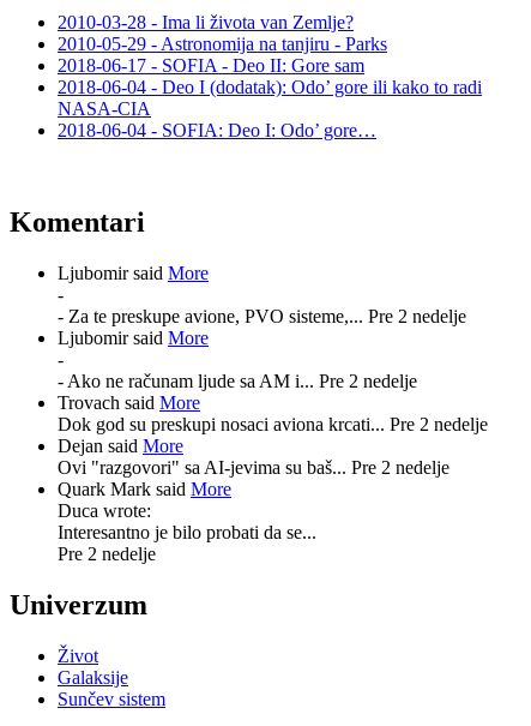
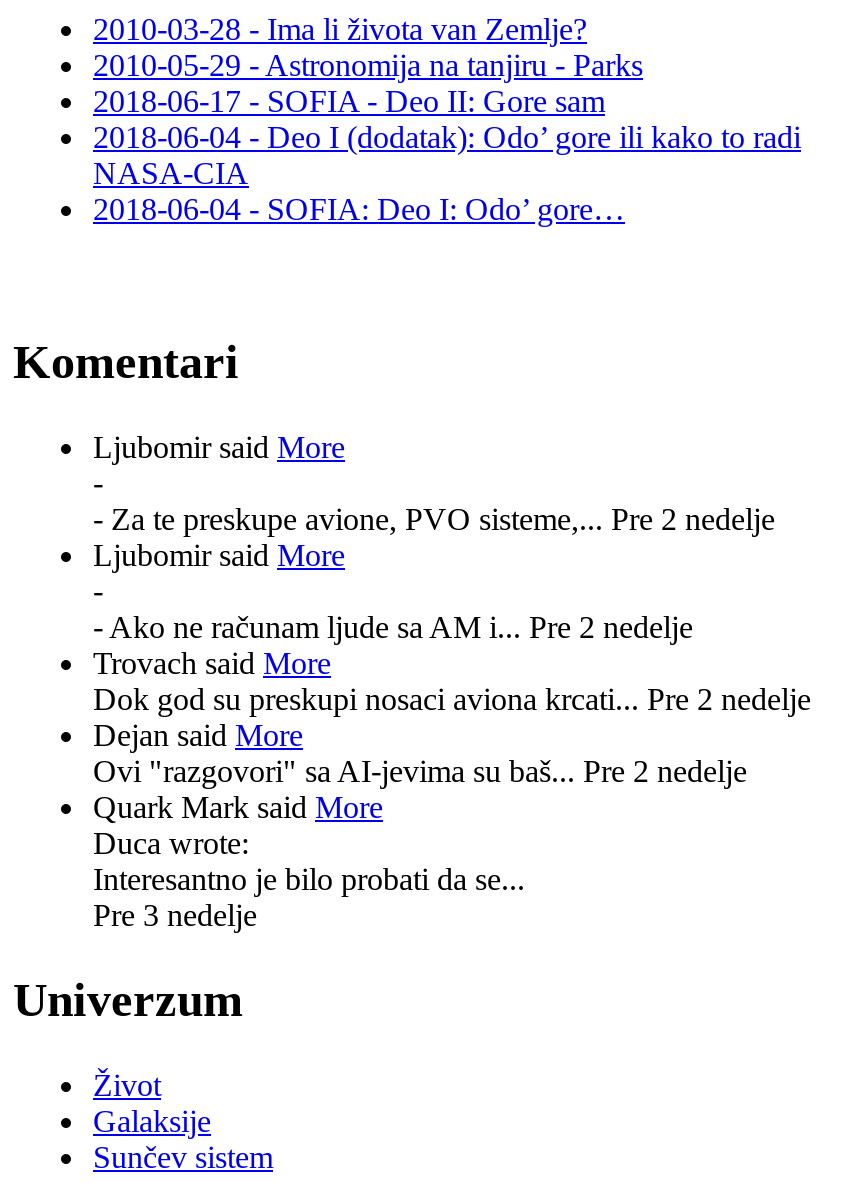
- Pre 2 nedelje
+ Pre 3 nedelje
